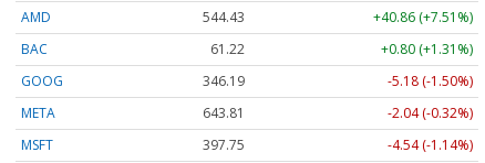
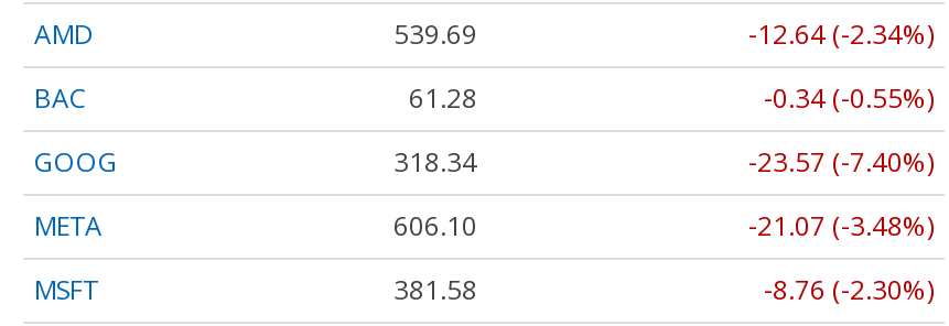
- 544.43
+ 539.69

- +40.86 (+7.51%)
+ -12.64 (-2.34%)

- 61.22
+ 61.28

- +0.80 (+1.31%)
+ -0.34 (-0.55%)

- 346.19
+ 318.34

- -5.18 (-1.50%)
+ -23.57 (-7.40%)

- 643.81
+ 606.10

- -2.04 (-0.32%)
+ -21.07 (-3.48%)

- 397.75
+ 381.58

- -4.54 (-1.14%)
+ -8.76 (-2.30%)
